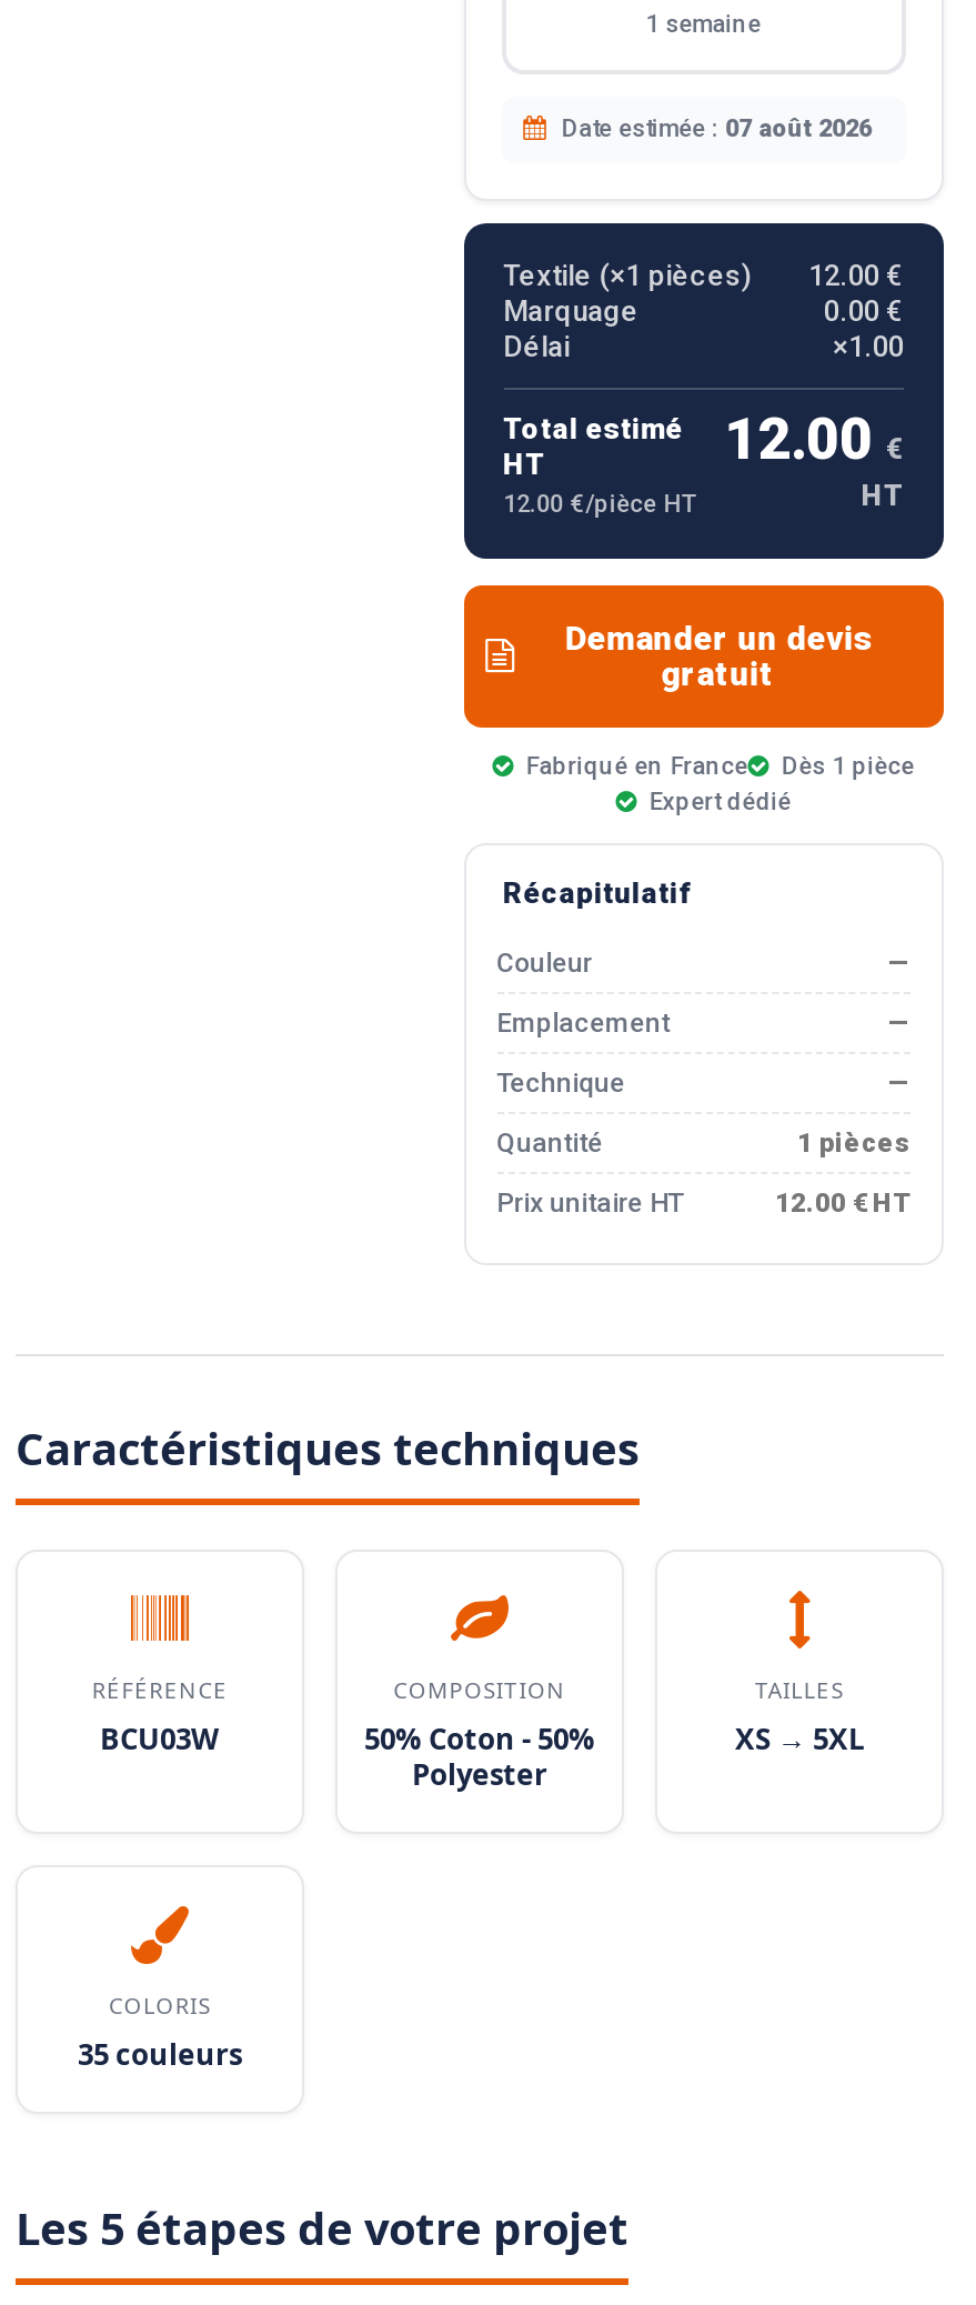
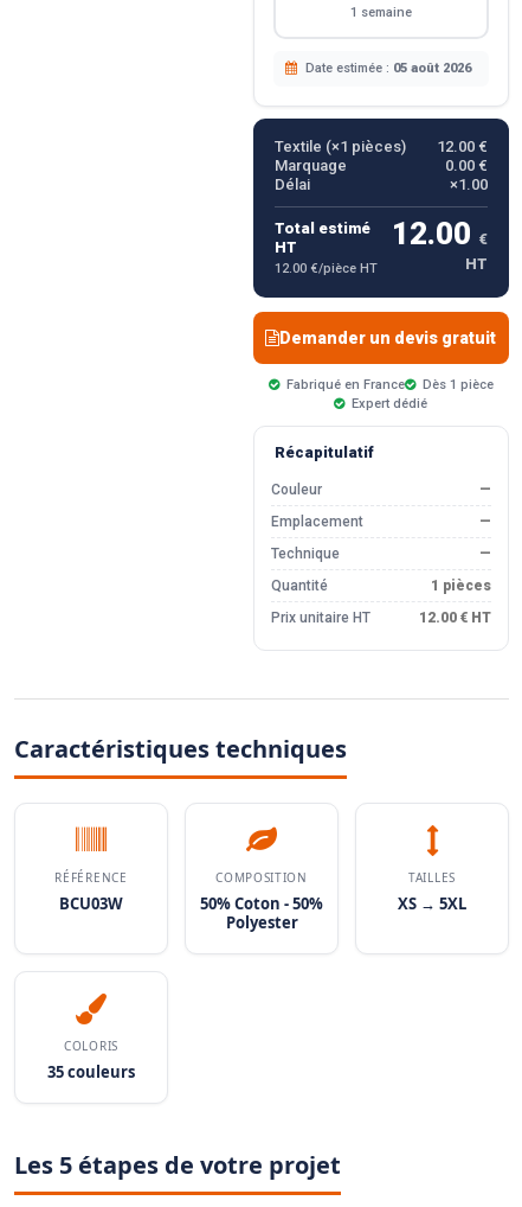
- Date estimée : 07 août 2026
+ Date estimée : 05 août 2026
